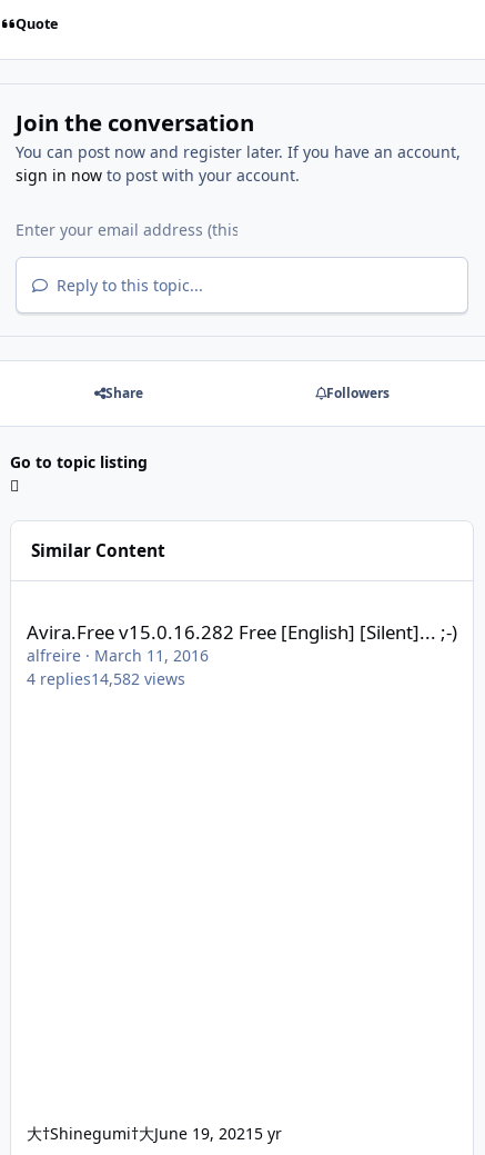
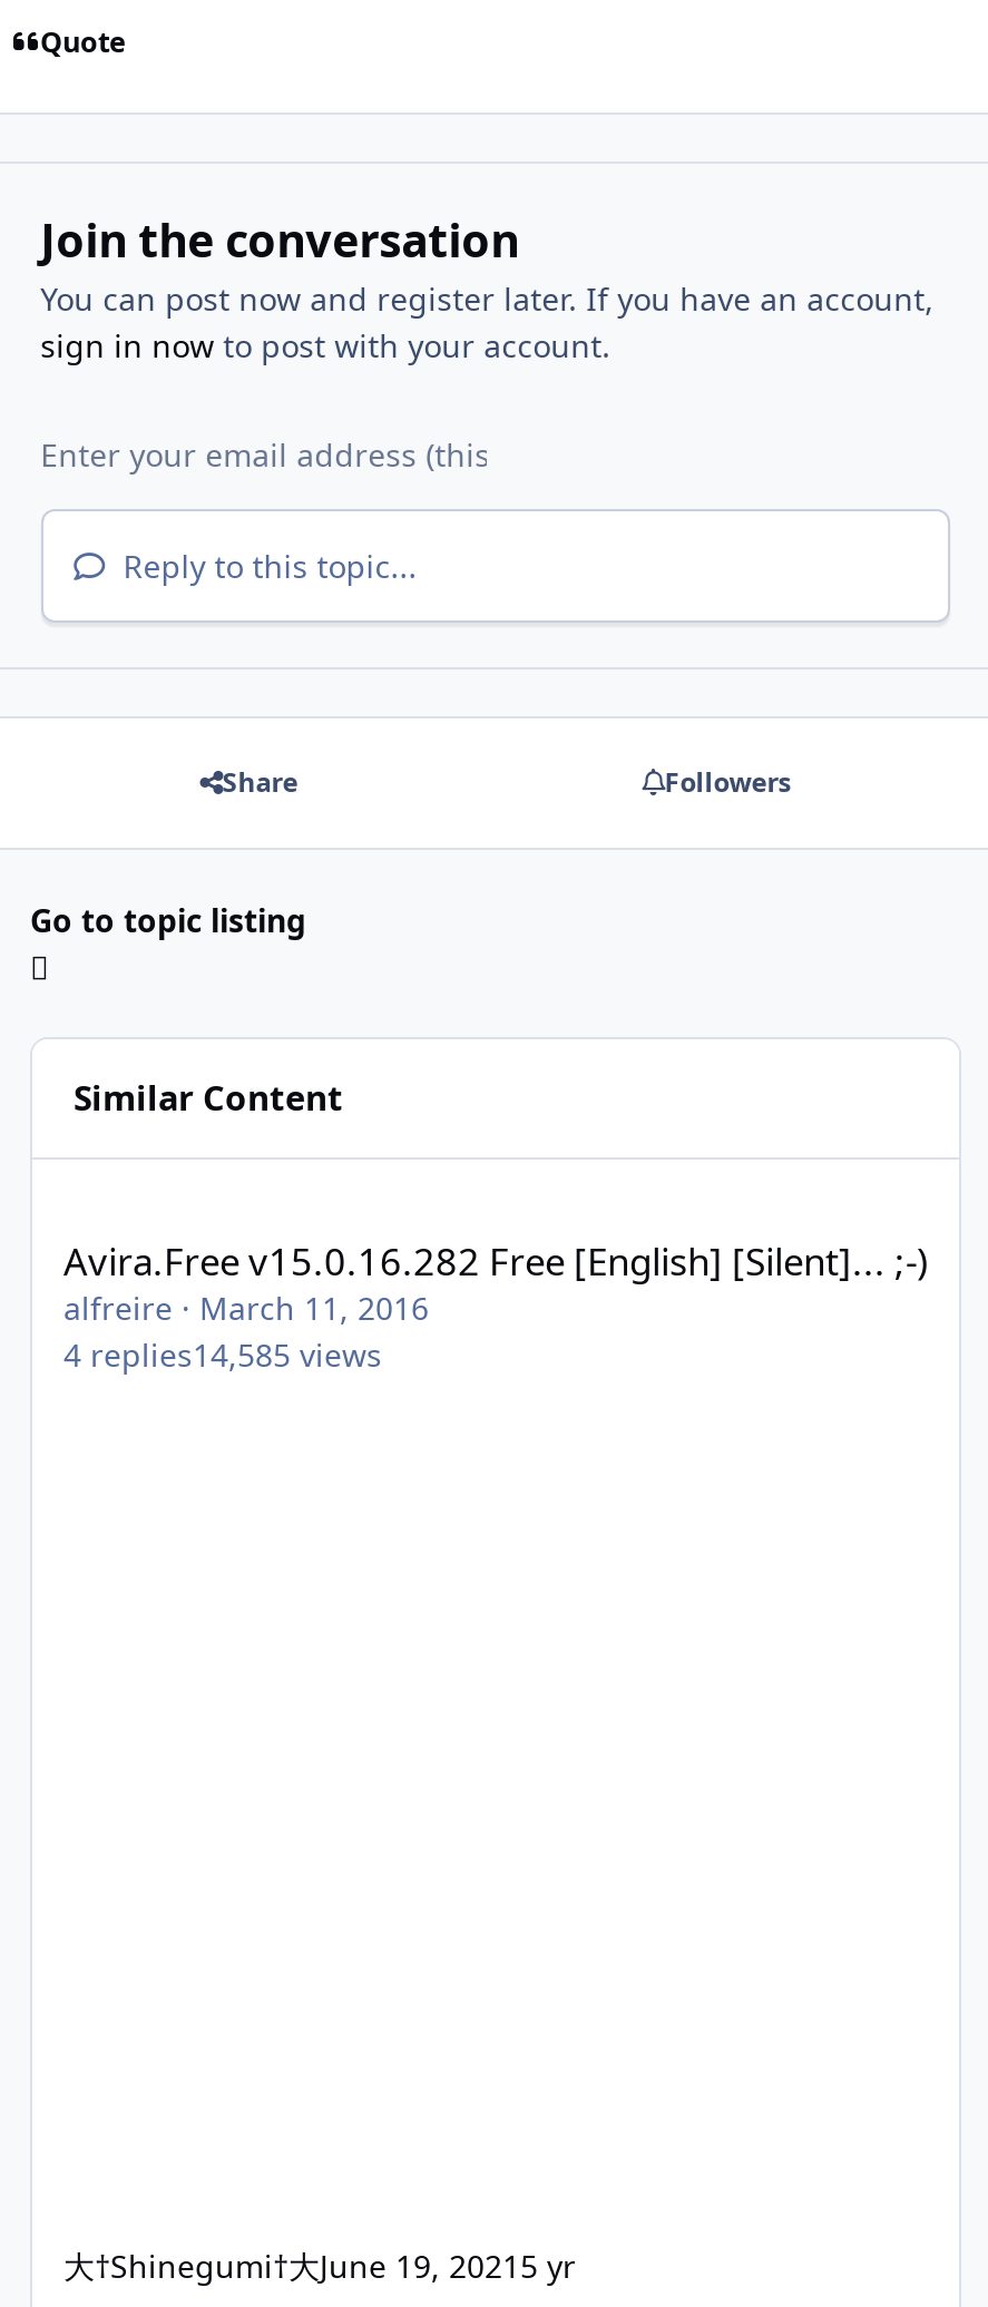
- 4 replies14,582 views
+ 4 replies14,585 views
